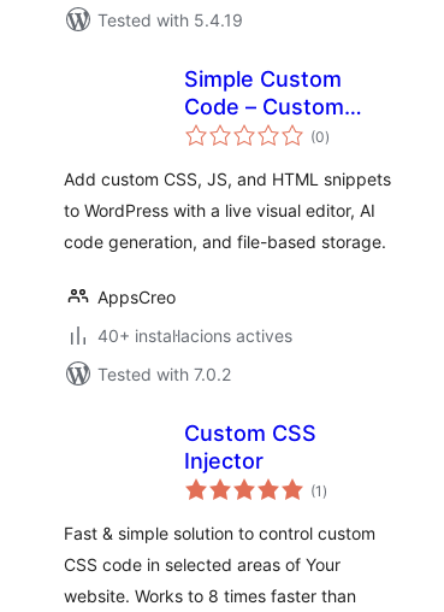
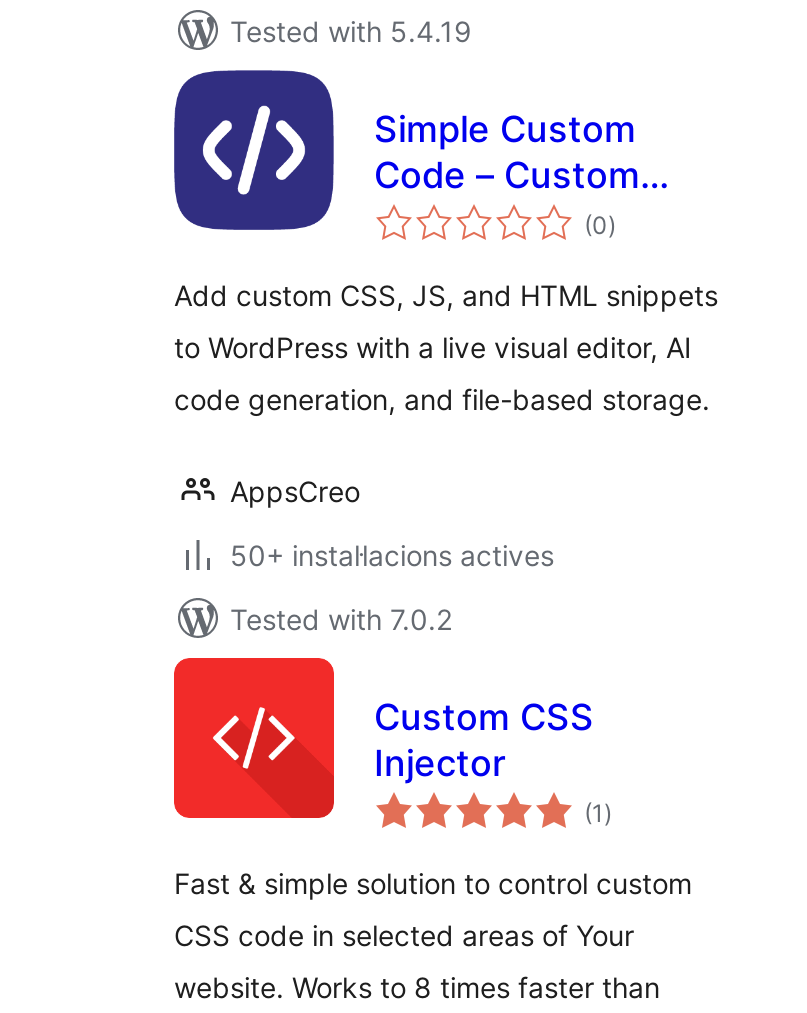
+ [image]

- 40+ instal·lacions actives
+ 50+ instal·lacions actives

+ [image]
